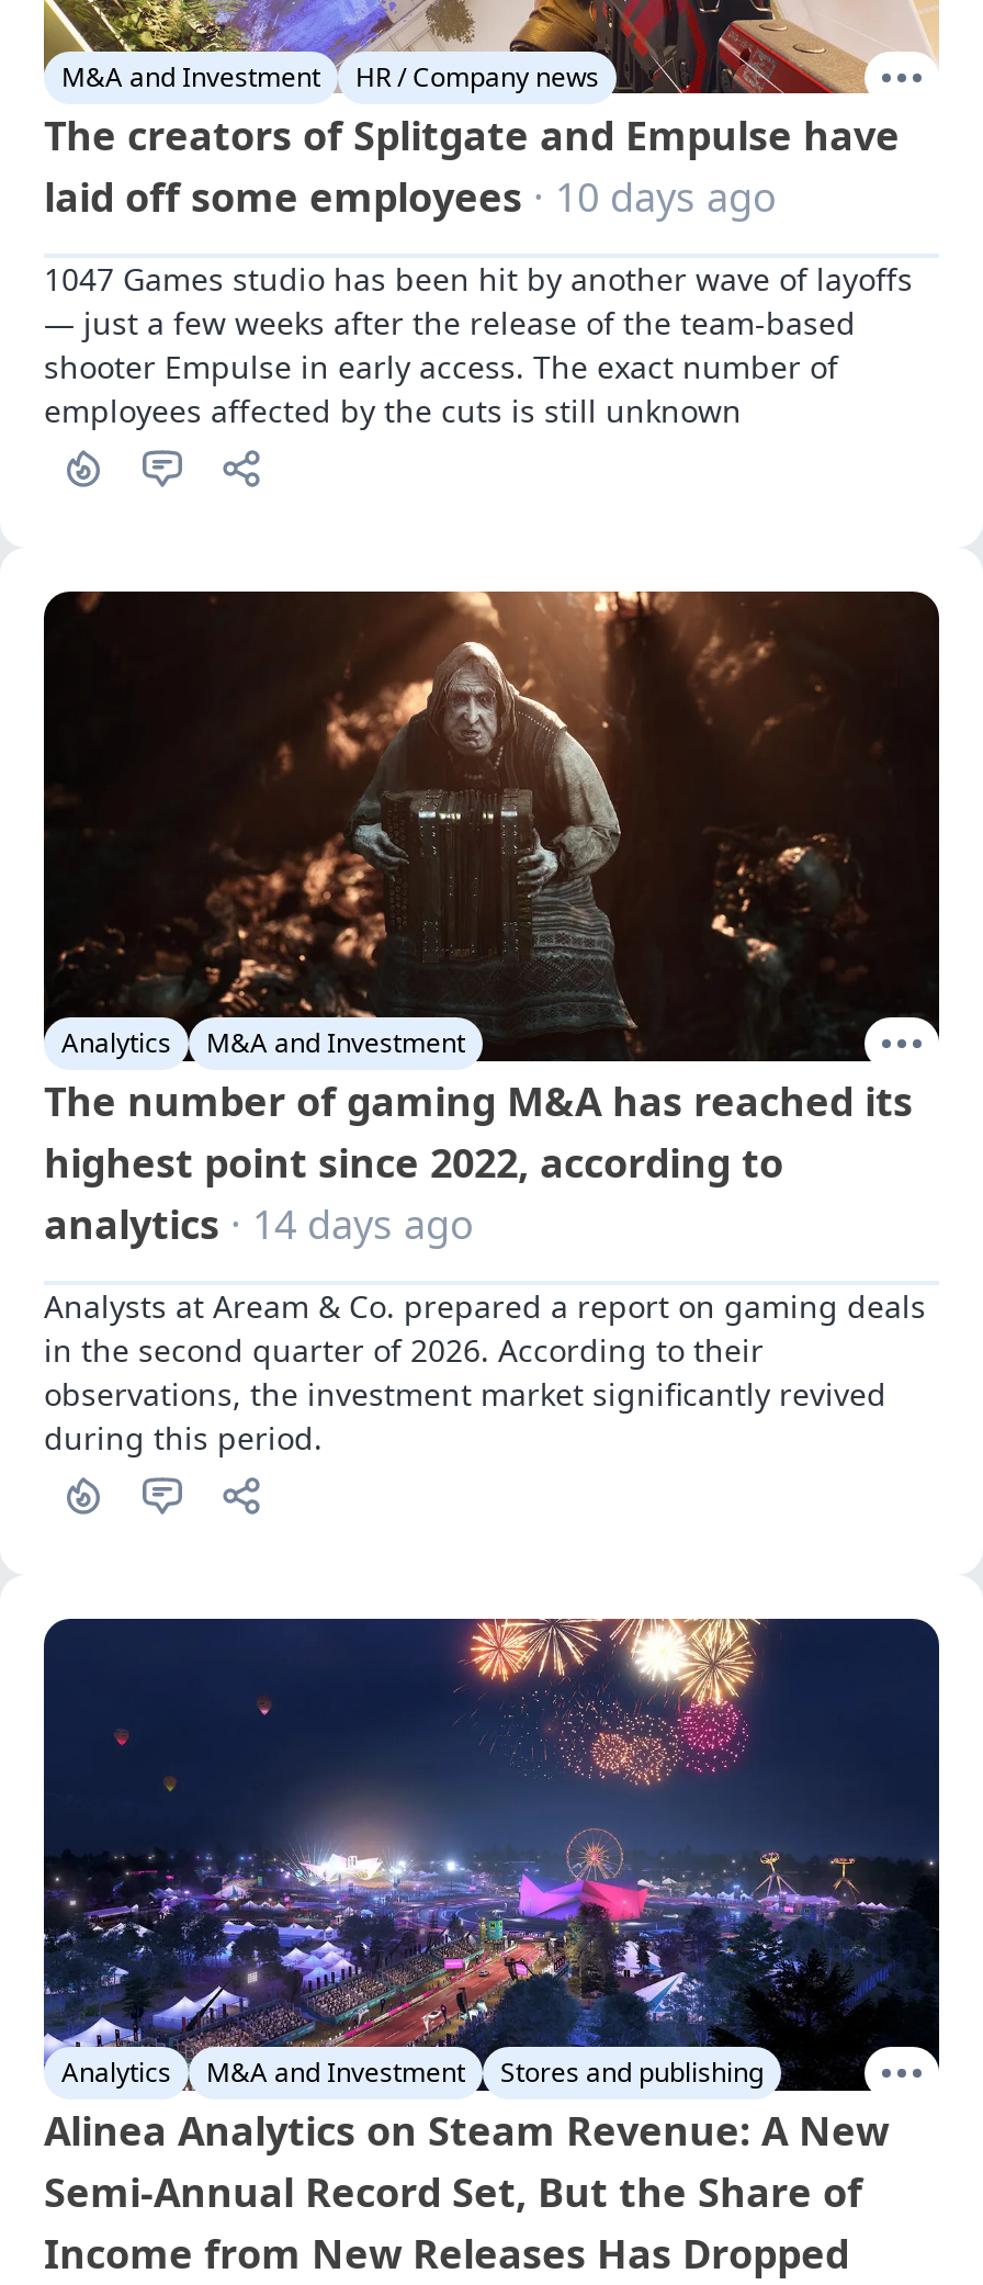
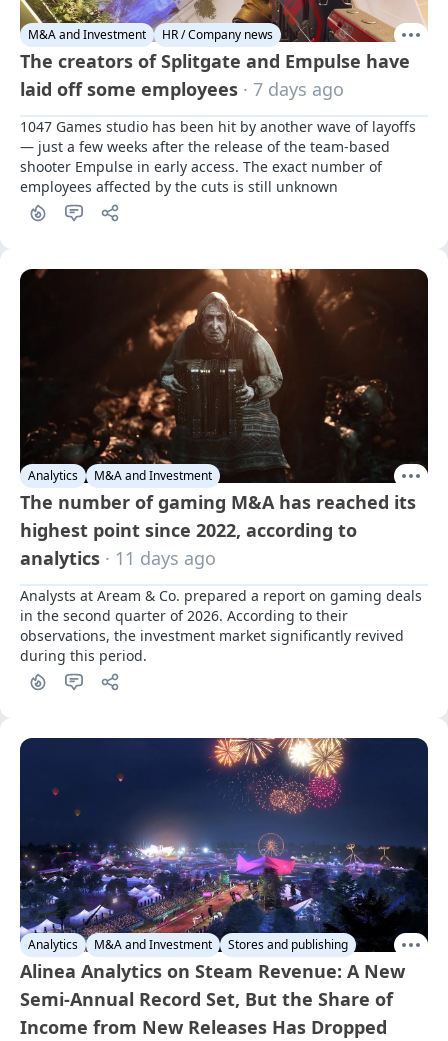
- laid off some employees · 10 days ago
+ laid off some employees · 7 days ago

- analytics · 14 days ago
+ analytics · 11 days ago
